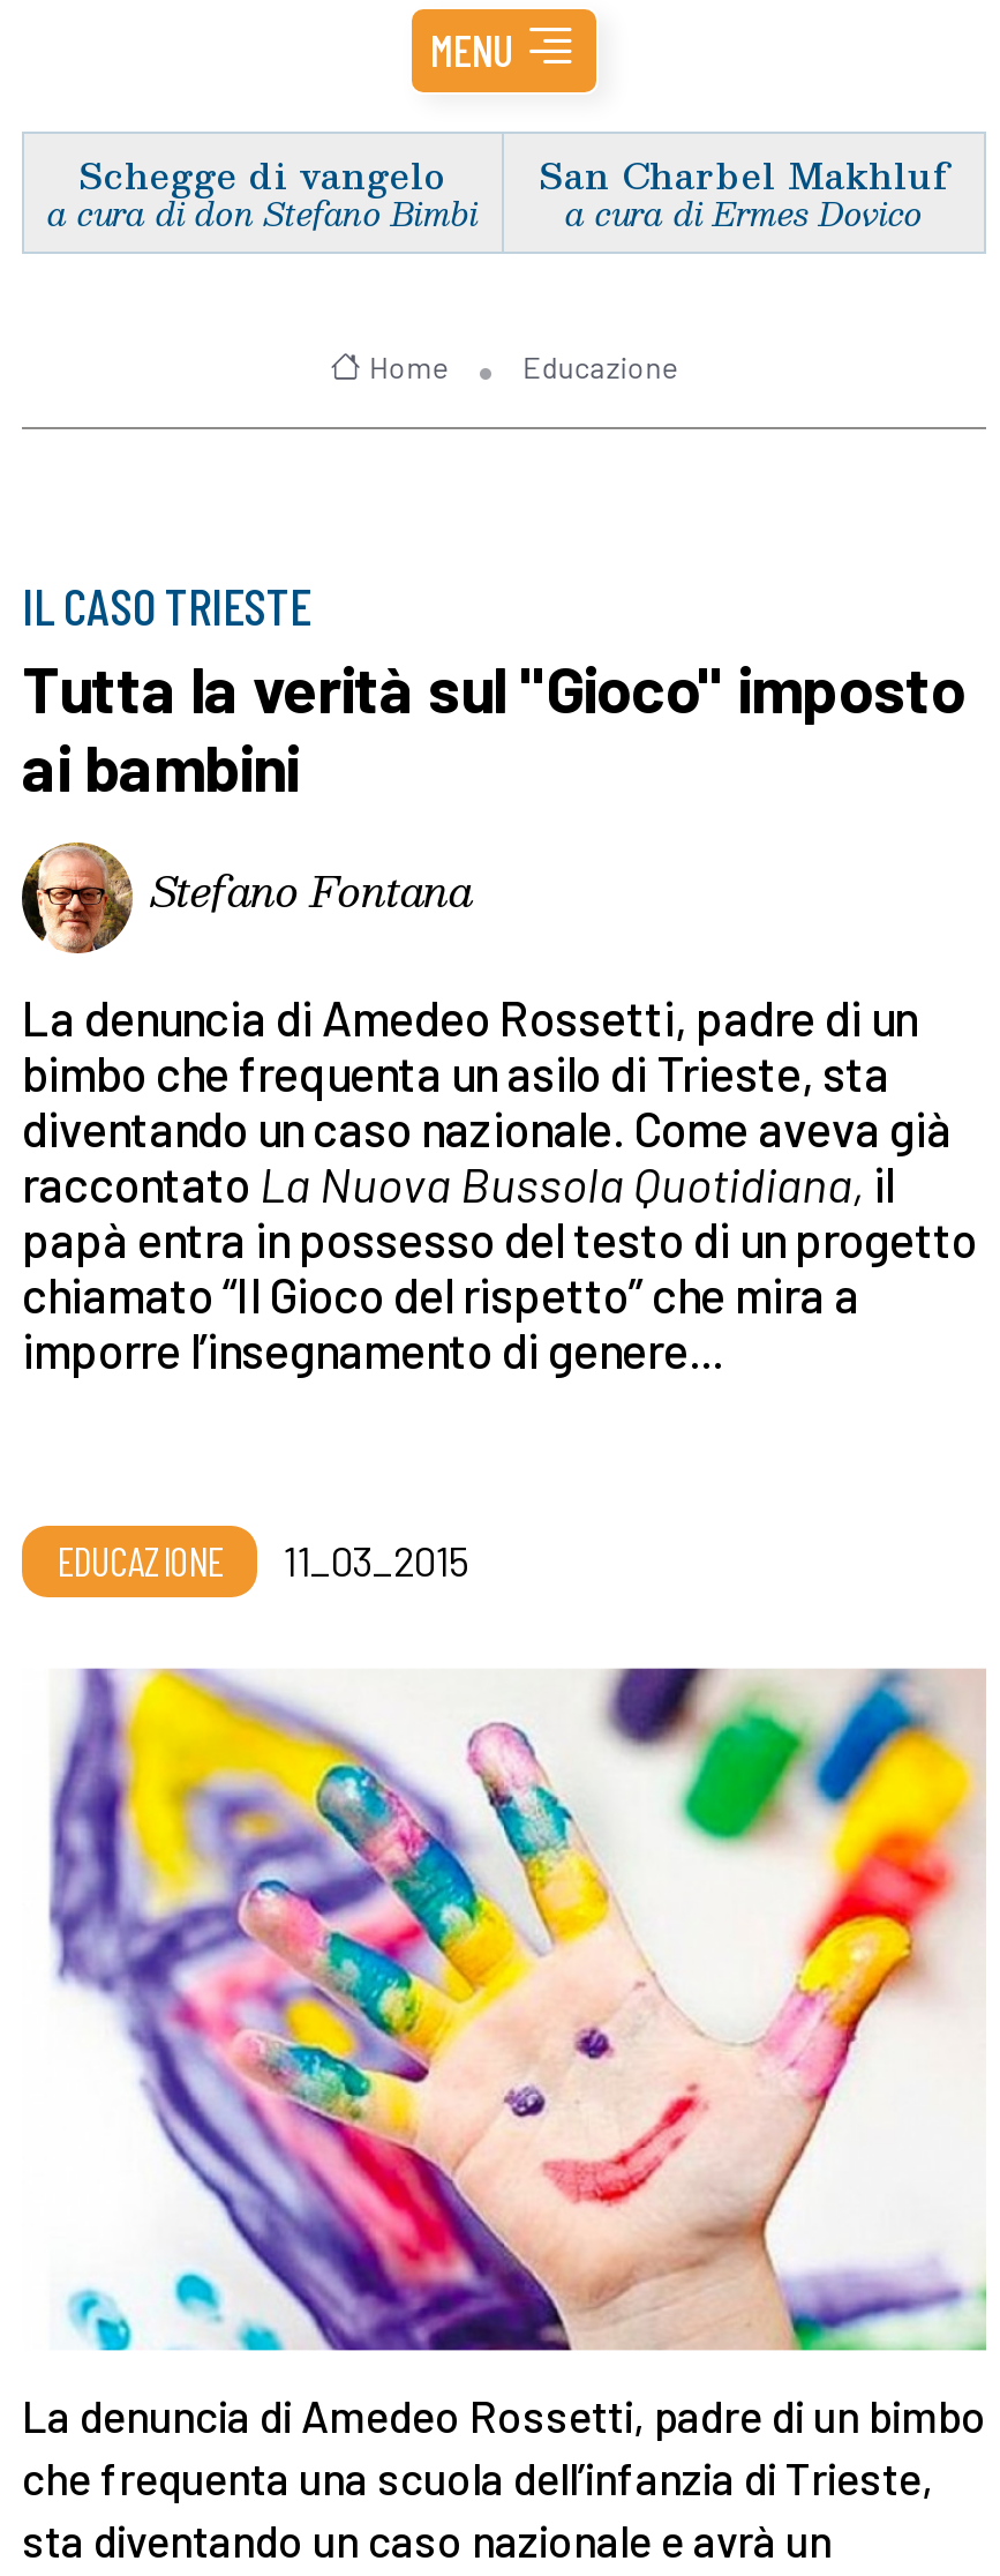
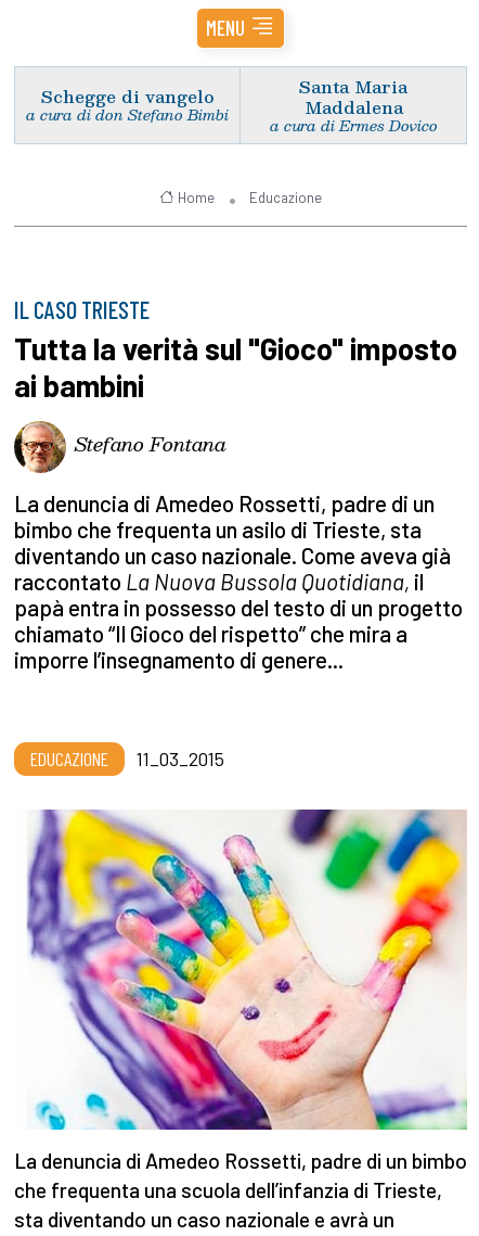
- San Charbel Makhluf
+ Santa Maria
+ Maddalena
